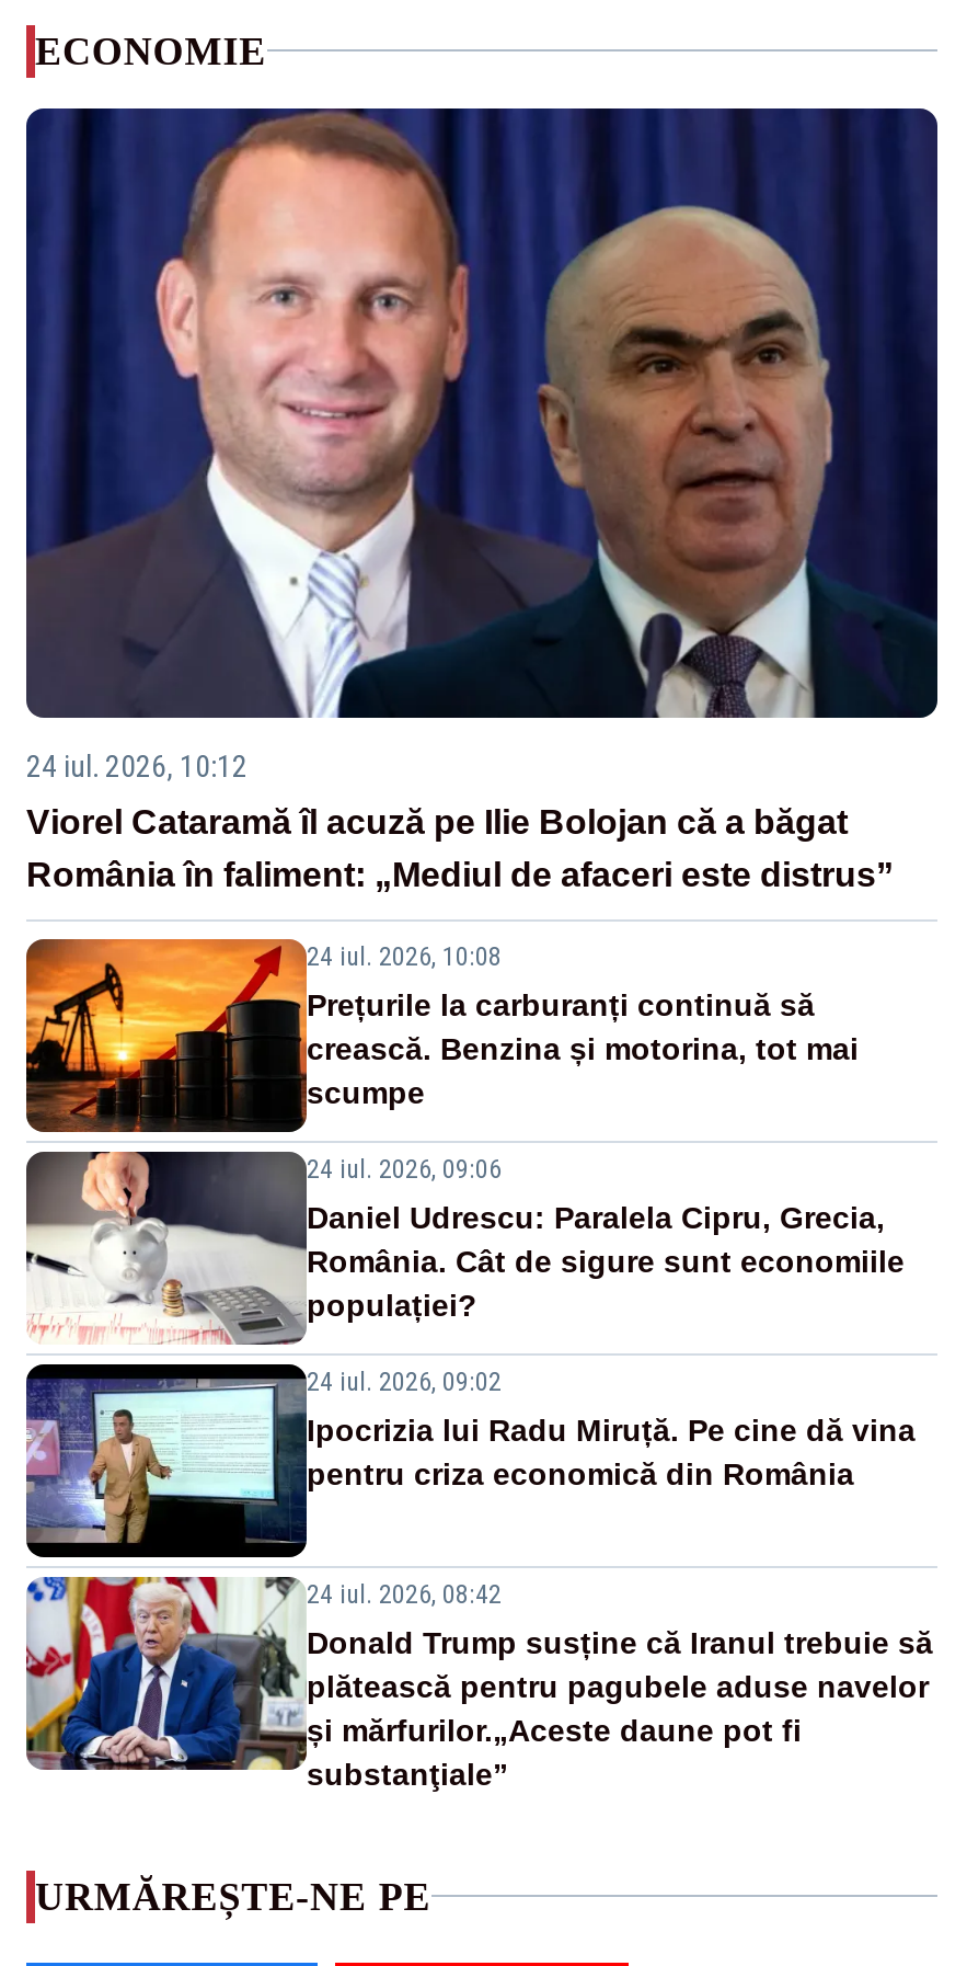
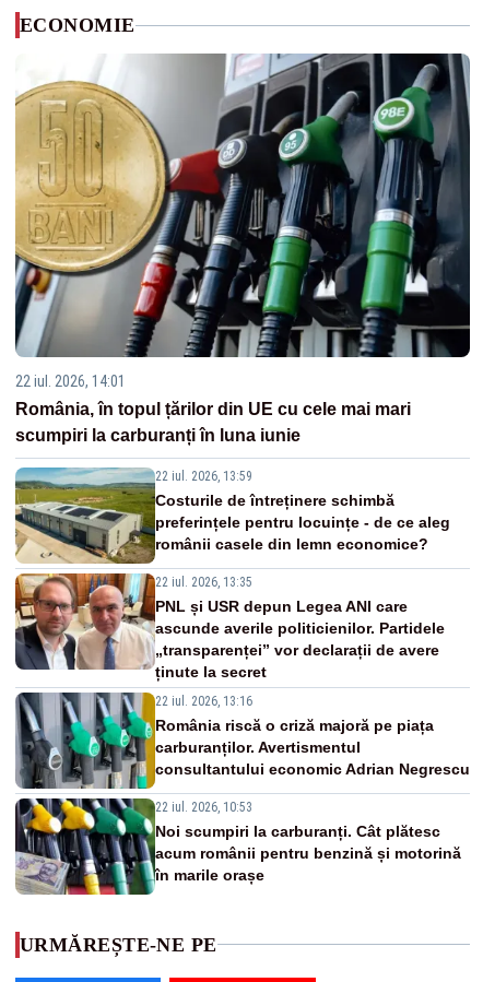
- [image]
- 24 iul. 2026, 10:12
+ [image]
+ 22 iul. 2026, 14:01

- Viorel Cataramă îl acuză pe Ilie Bolojan că a băgat
- România în faliment: „Mediul de afaceri este distrus”
+ România, în topul țărilor din UE cu cele mai mari
+ scumpiri la carburanți în luna iunie

- [image]
- 24 iul. 2026, 10:08
- Prețurile la carburanți continuă să
- crească. Benzina și motorina, tot mai
- scumpe
+ [image]
+ 22 iul. 2026, 13:59
+ Costurile de întreținere schimbă
+ preferințele pentru locuințe - de ce aleg
+ românii casele din lemn economice?

- [image]
- 24 iul. 2026, 09:06
- Daniel Udrescu: Paralela Cipru, Grecia,
- România. Cât de sigure sunt economiile
- populației?
+ [image]
+ 22 iul. 2026, 13:35
+ PNL și USR depun Legea ANI care
+ ascunde averile politicienilor. Partidele
+ „transparenței” vor declarații de avere
+ ținute la secret

- [image]
- 24 iul. 2026, 09:02
- Ipocrizia lui Radu Miruță. Pe cine dă vina
- pentru criza economică din România
+ [image]
+ 22 iul. 2026, 13:16
+ România riscă o criză majoră pe piața
+ carburanților. Avertismentul
+ consultantului economic Adrian Negrescu

- 24 iul. 2026, 08:42
- Donald Trump susține că Iranul trebuie să
- plătească pentru pagubele aduse navelor
- și mărfurilor.„Aceste daune pot fi
- substanţiale”
+ 22 iul. 2026, 10:53
+ Noi scumpiri la carburanți. Cât plătesc
+ acum românii pentru benzină și motorină
+ în marile orașe
